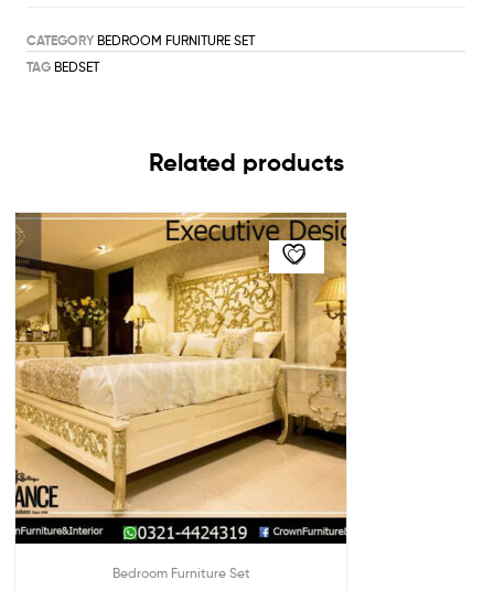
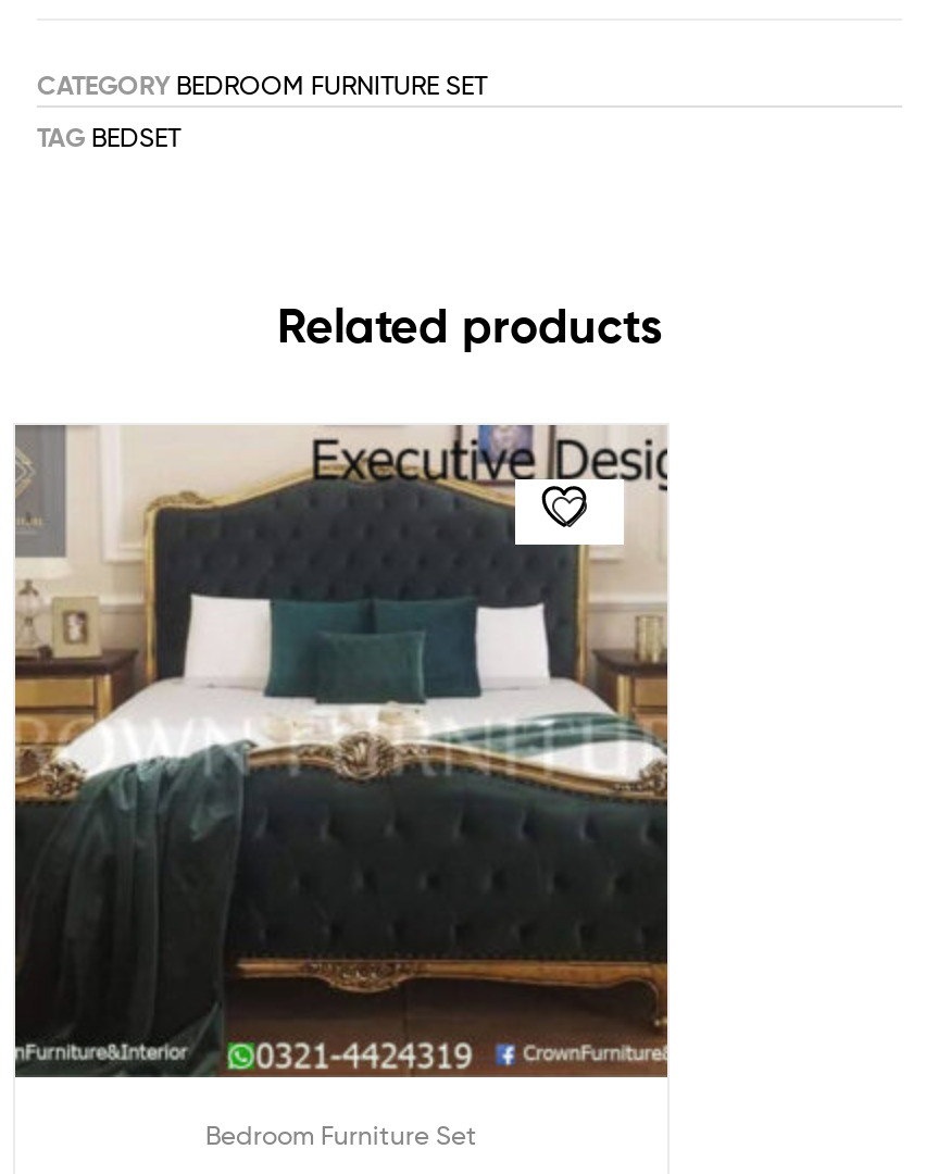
- [image]
+ [image]
